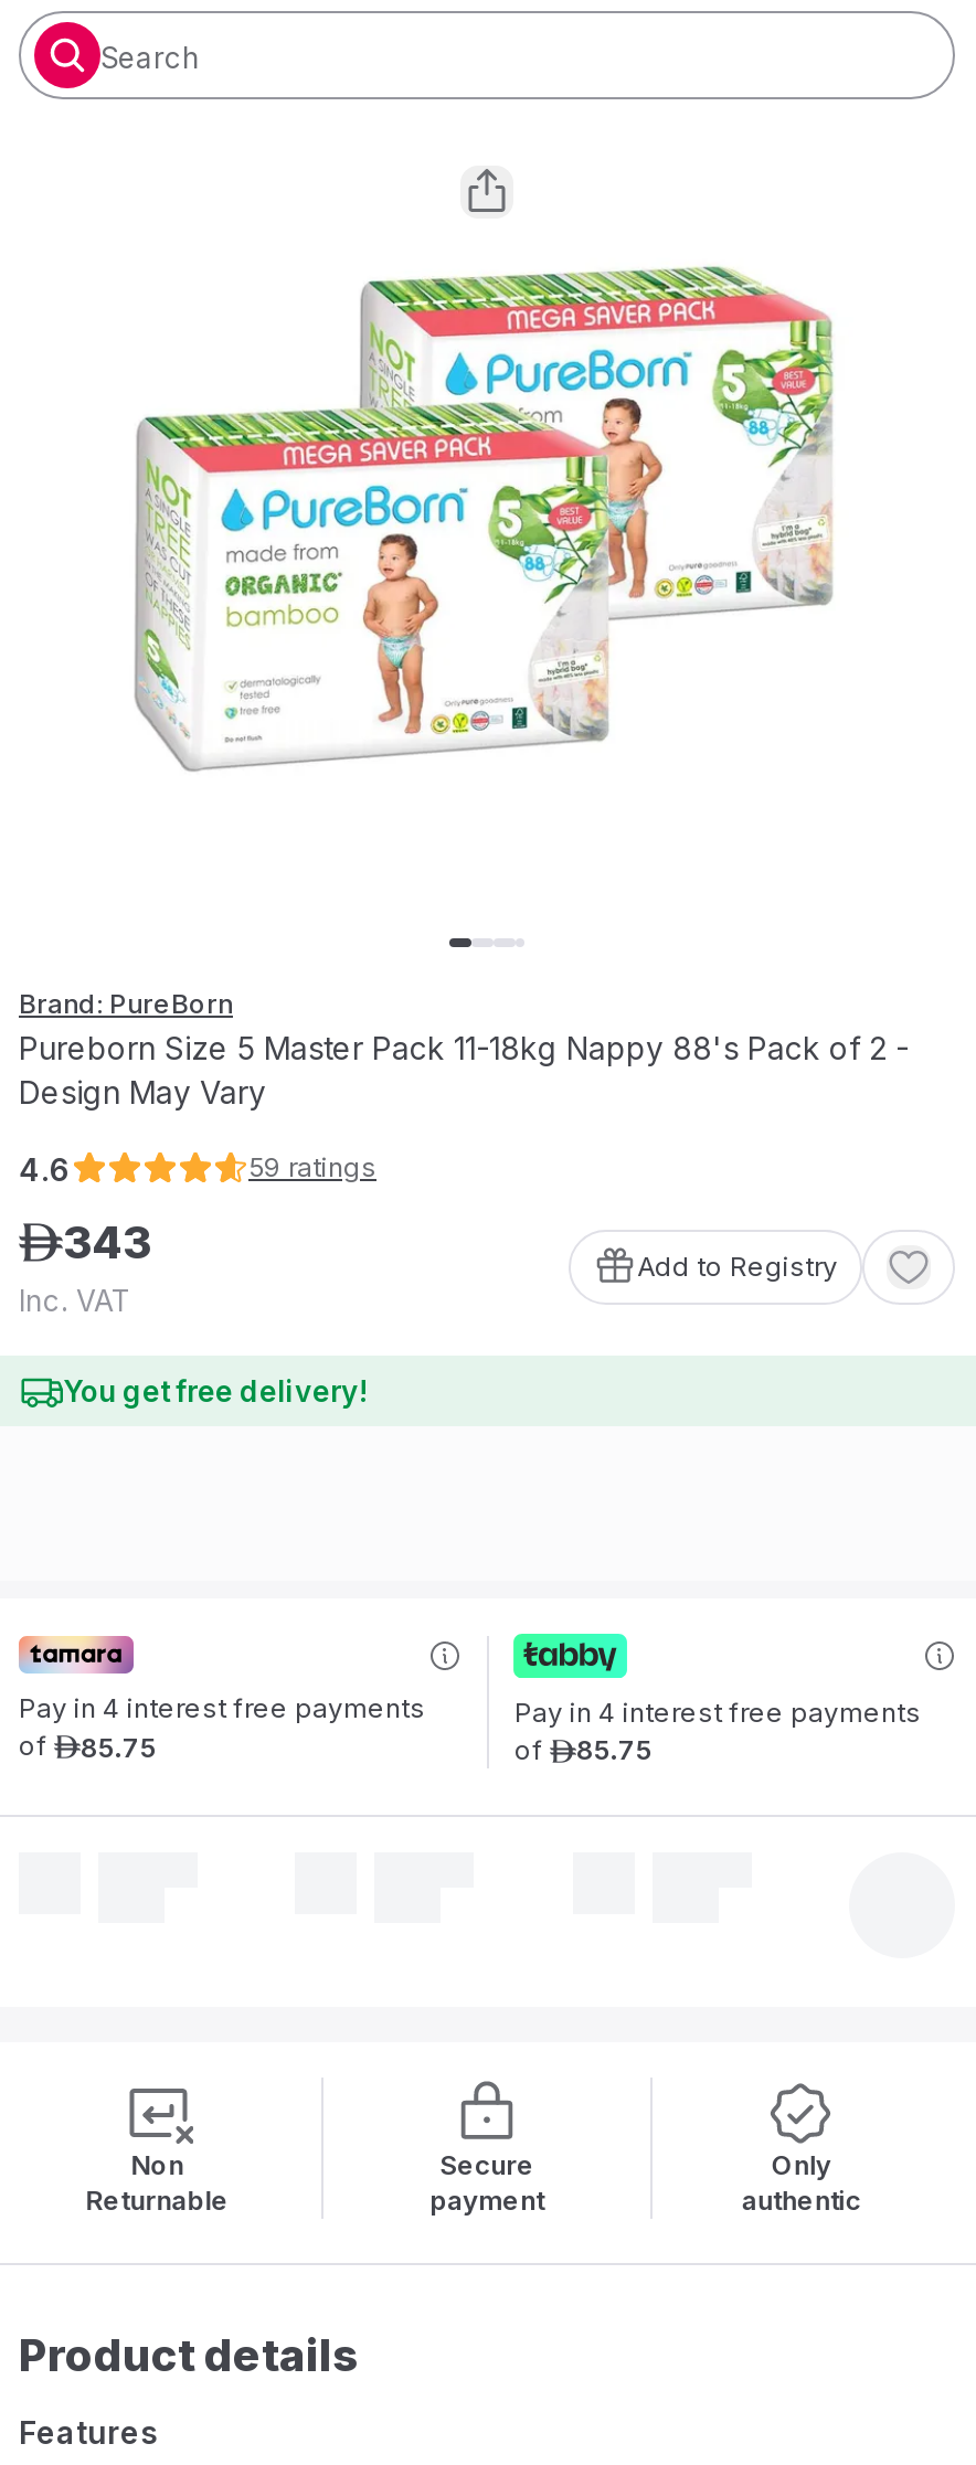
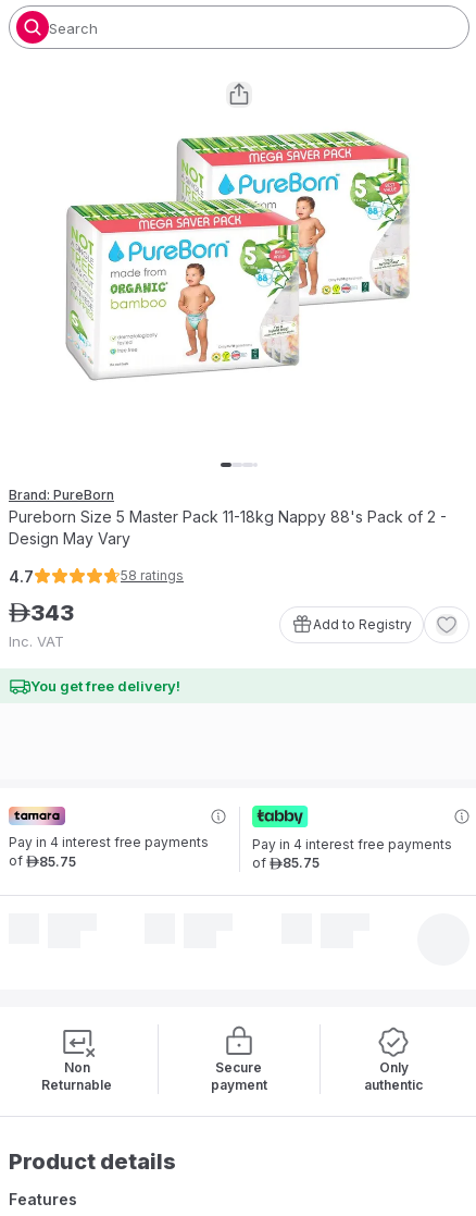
- 4.6
+ 4.7

- 59 ratings
+ 58 ratings
